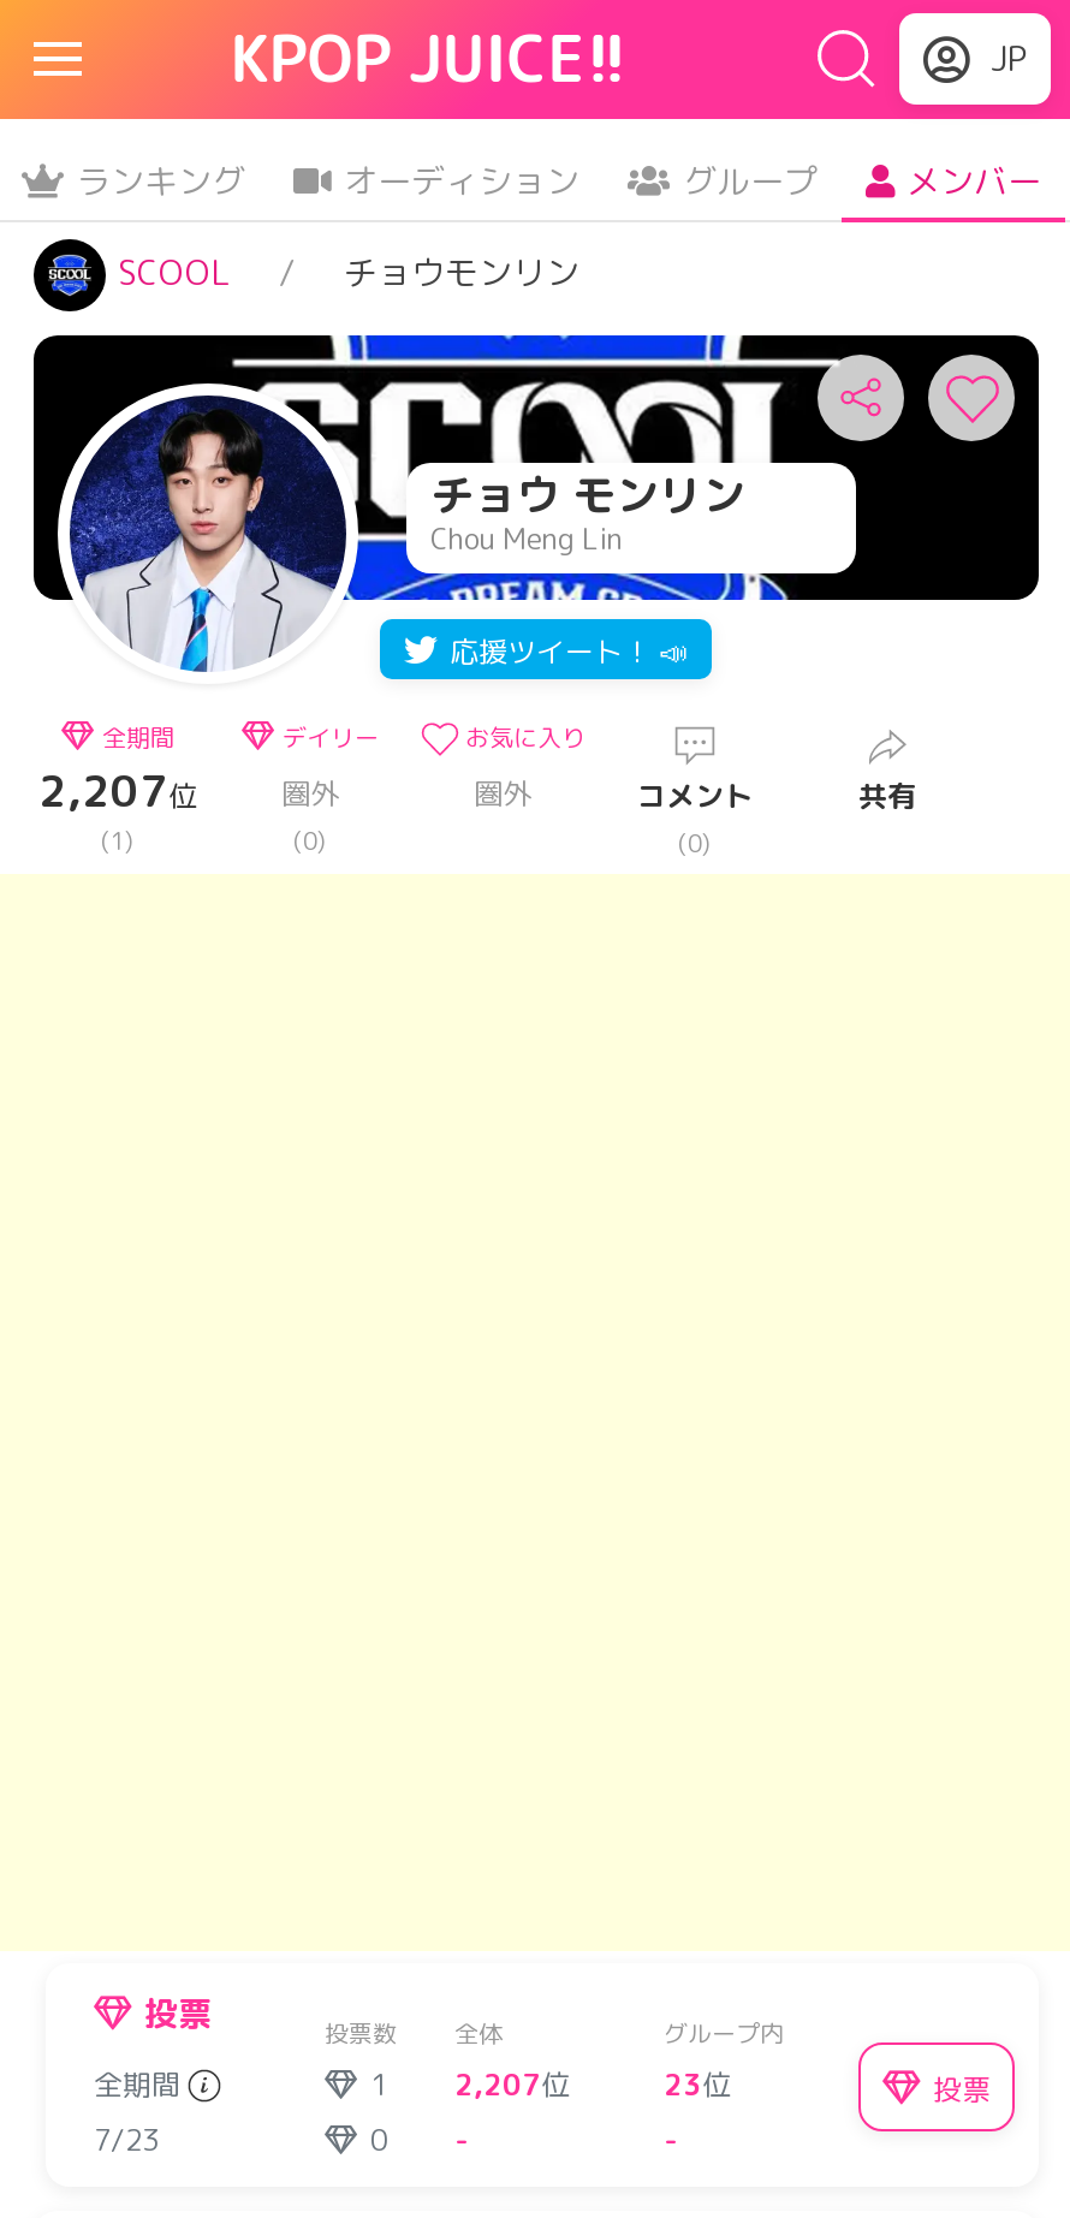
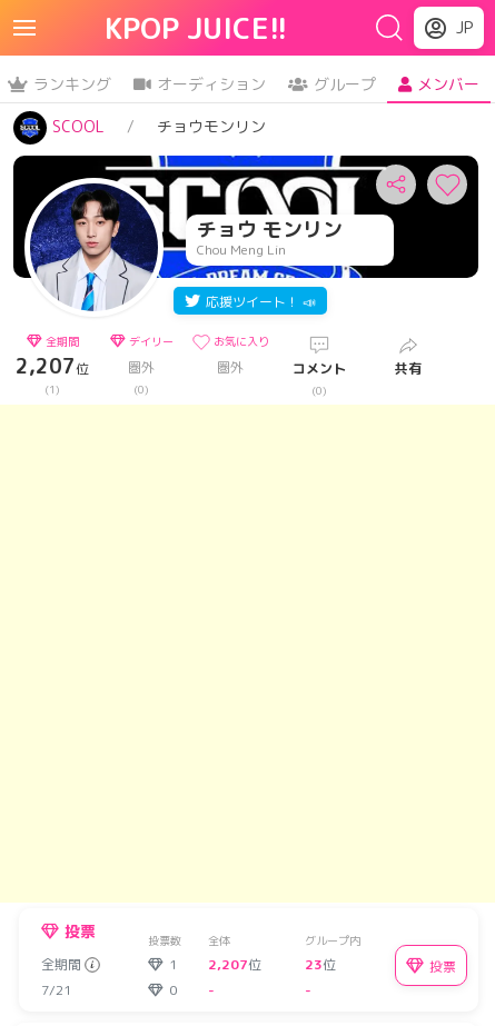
- 7/23
+ 7/21
